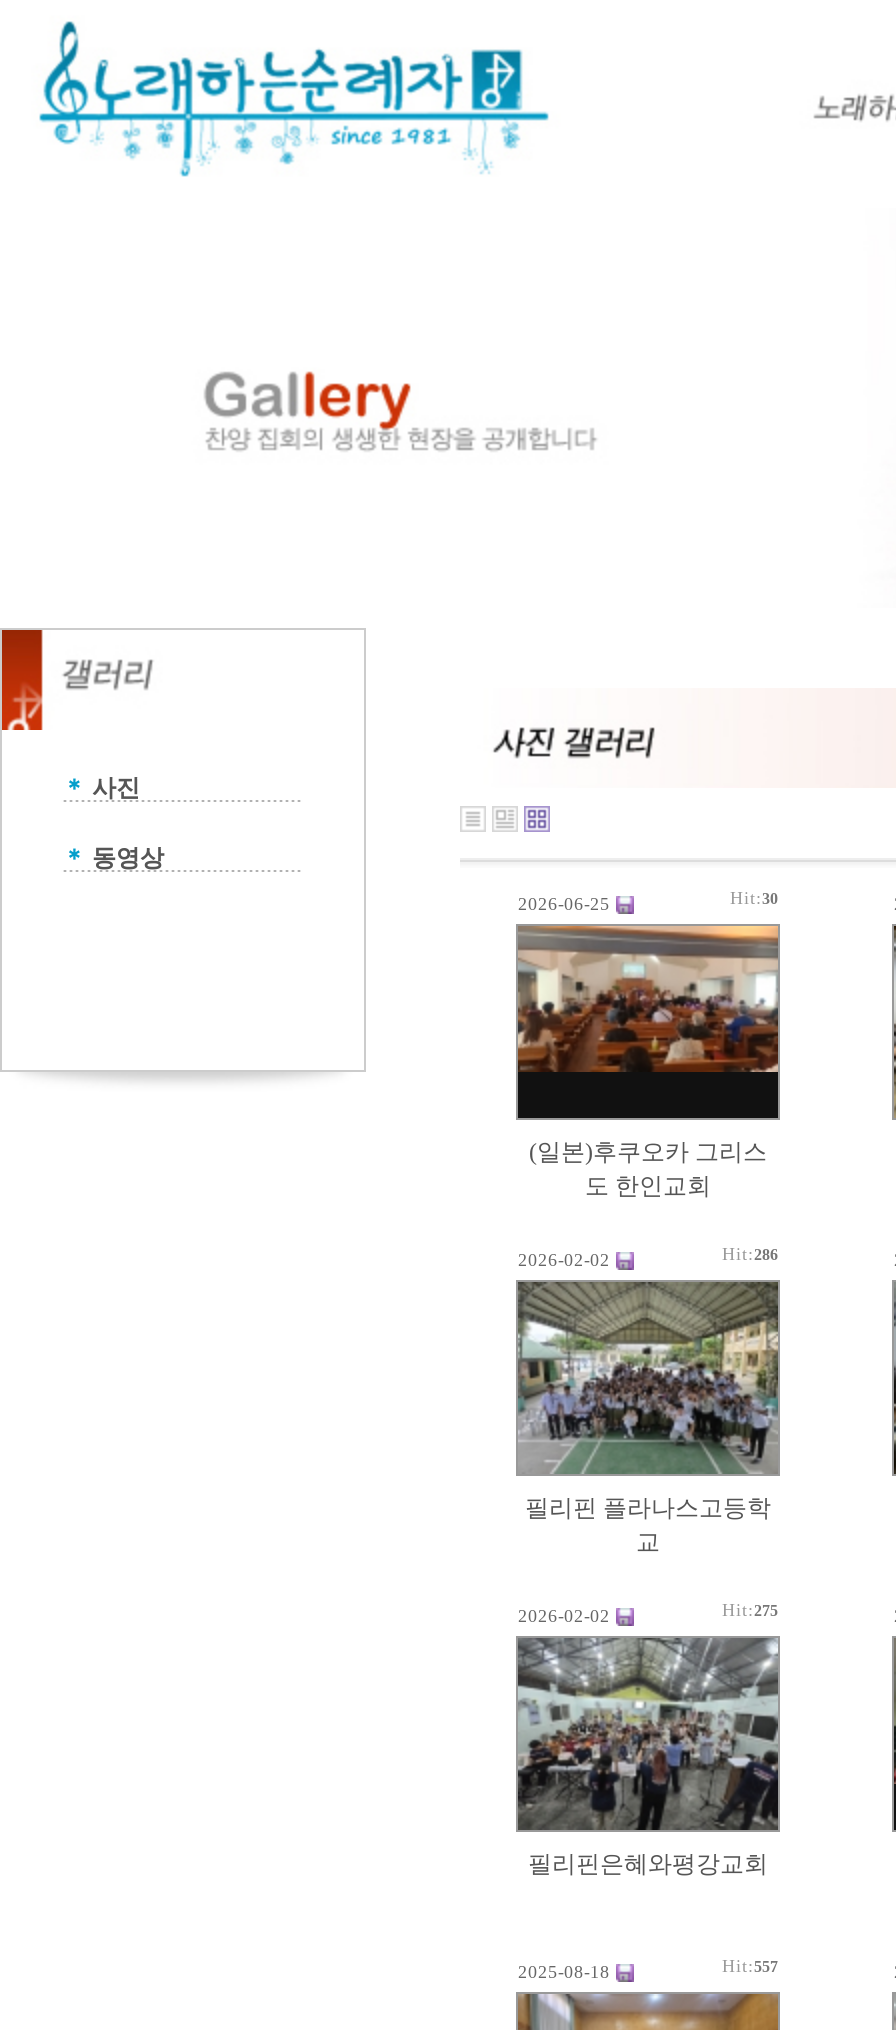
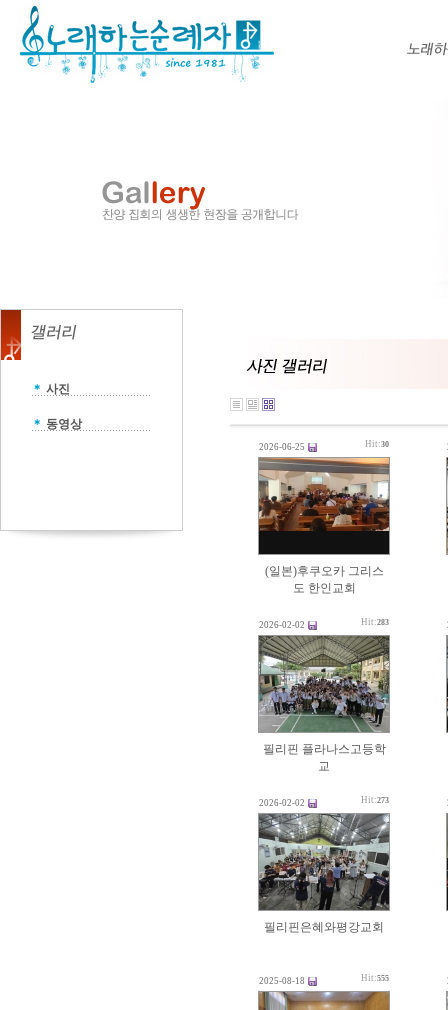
- Hit: 286
+ Hit: 283

- Hit: 275
+ Hit: 273

- Hit: 557
+ Hit: 555
